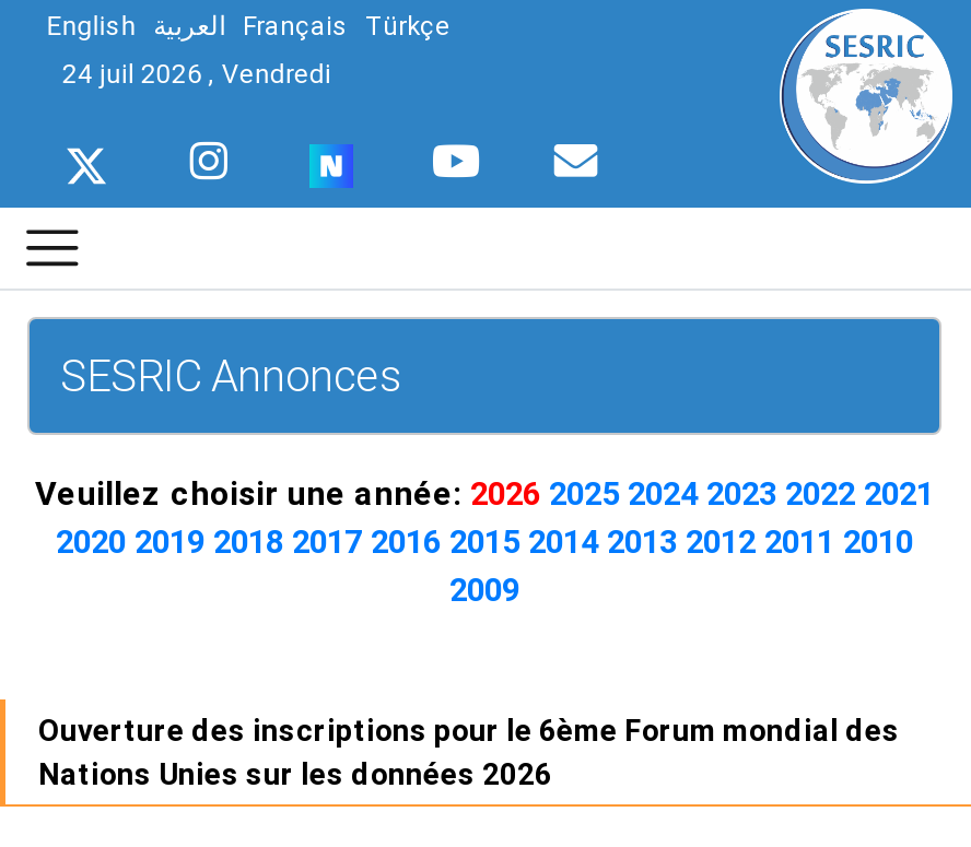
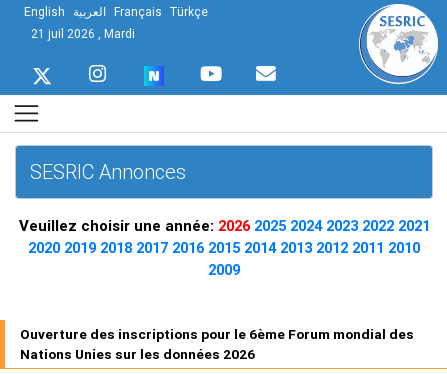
- 24 juil 2026 , Vendredi
+ 21 juil 2026 , Mardi
